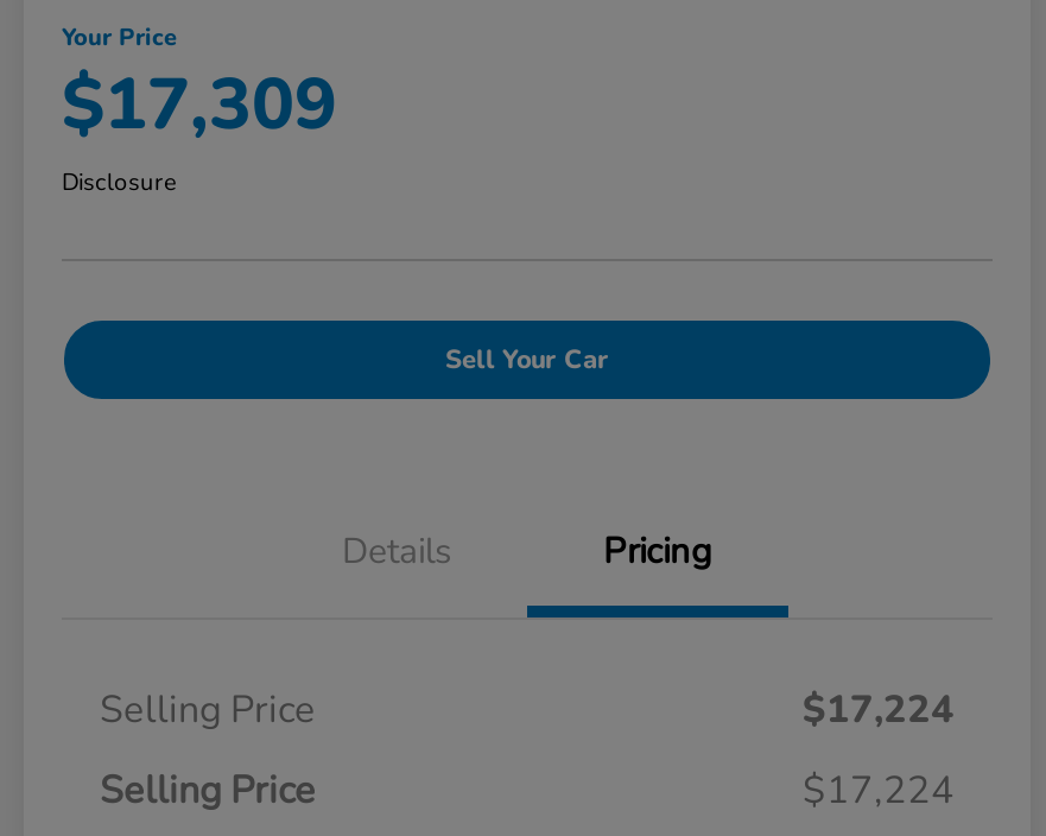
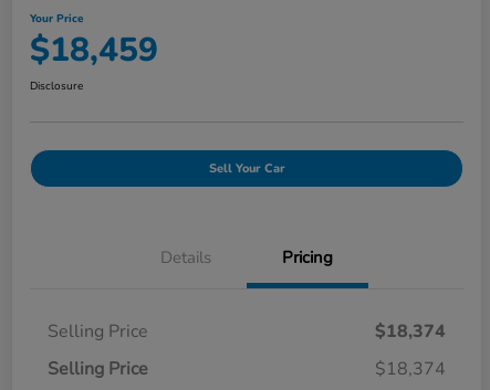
- $17,309
+ $18,459

- $17,224
+ $18,374

- $17,224
+ $18,374
